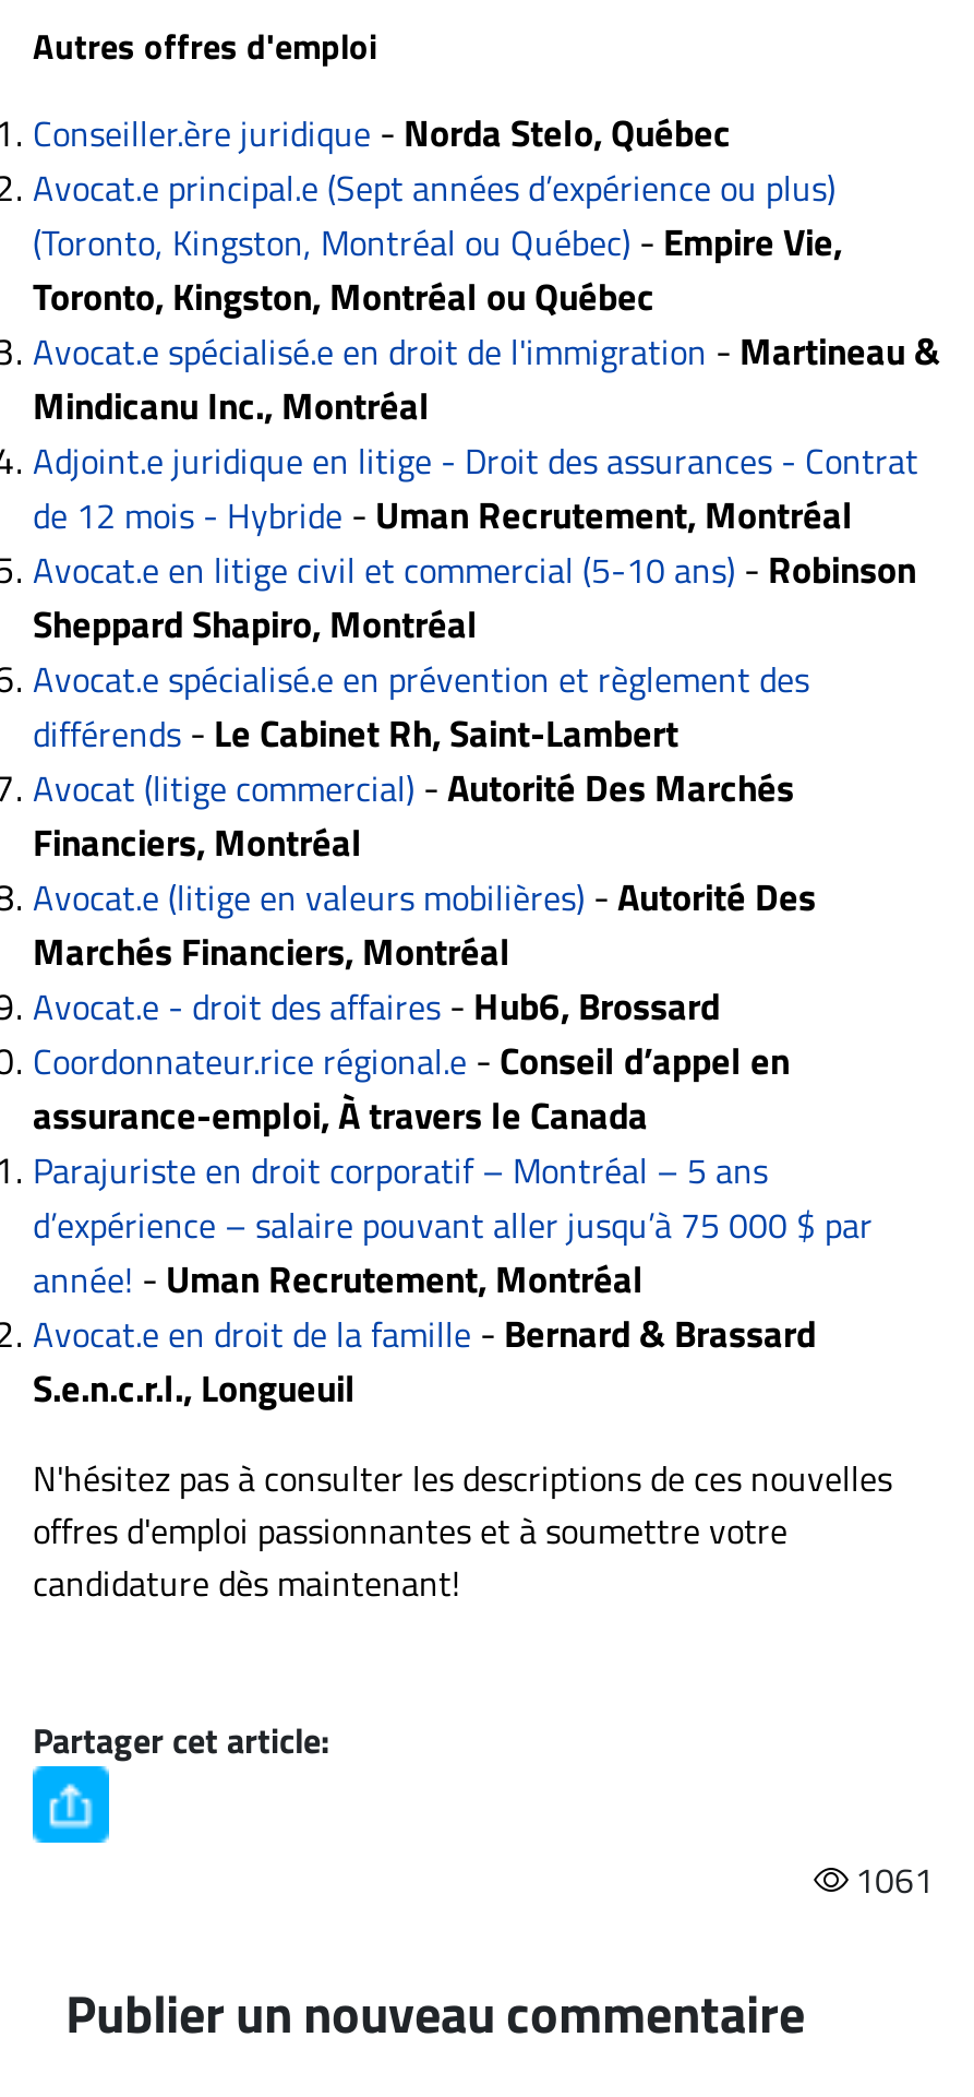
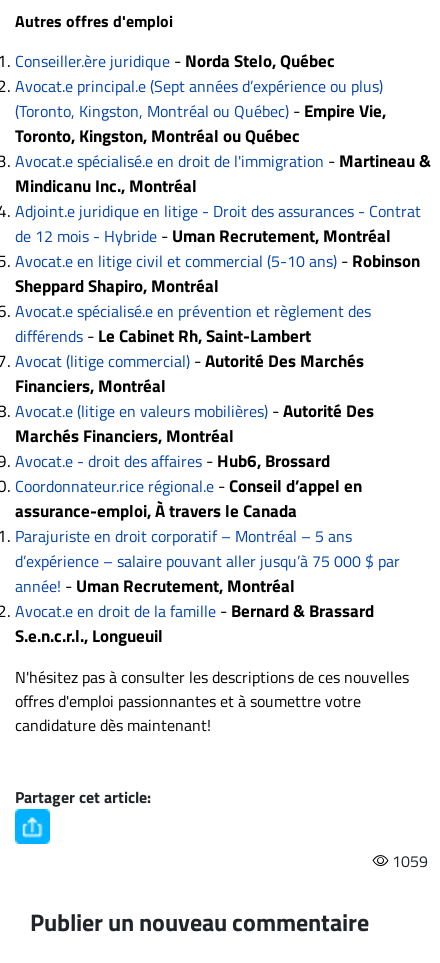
- 1061
+ 1059
